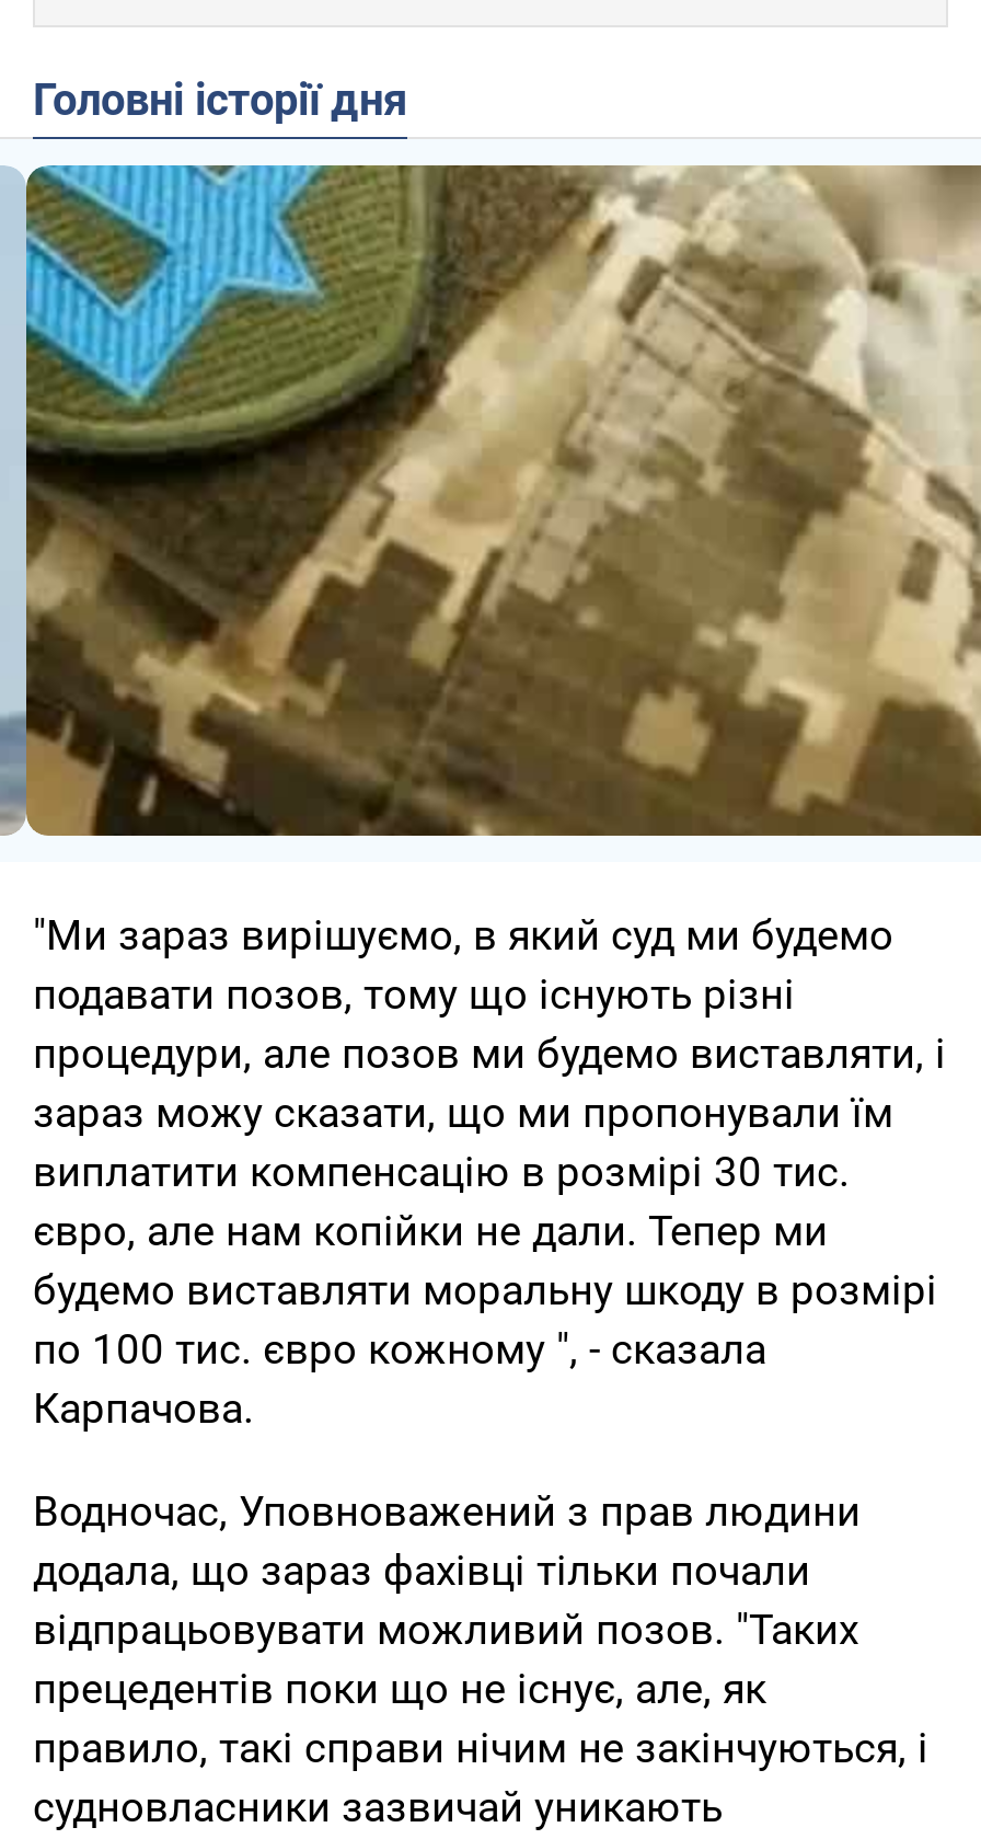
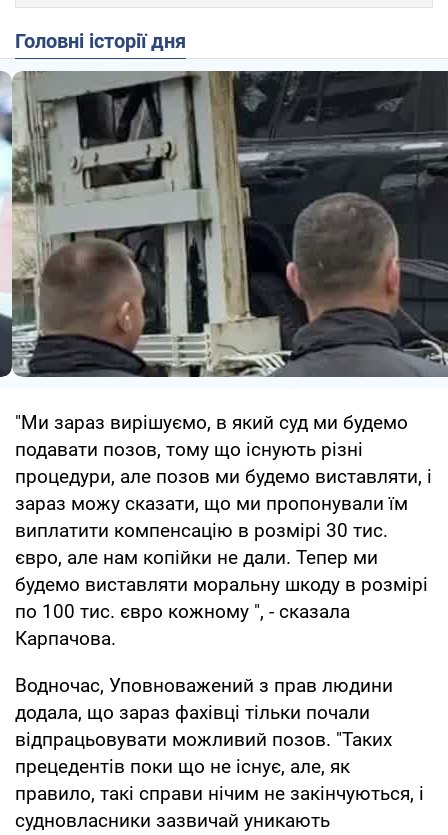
- [image]
+ [image]
